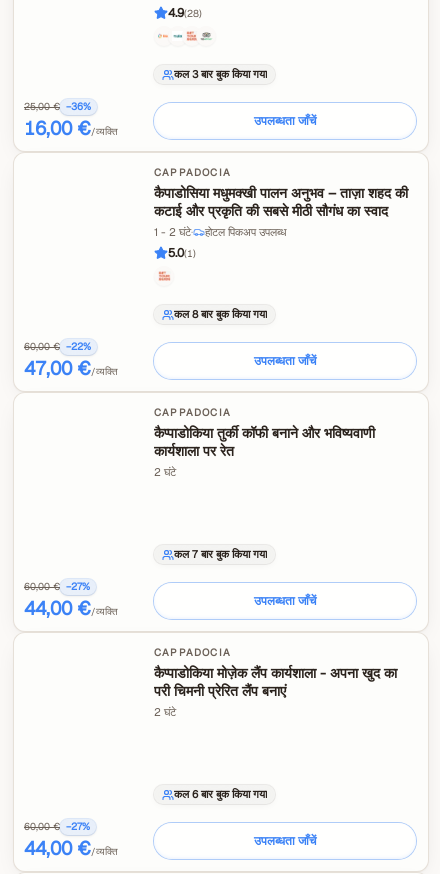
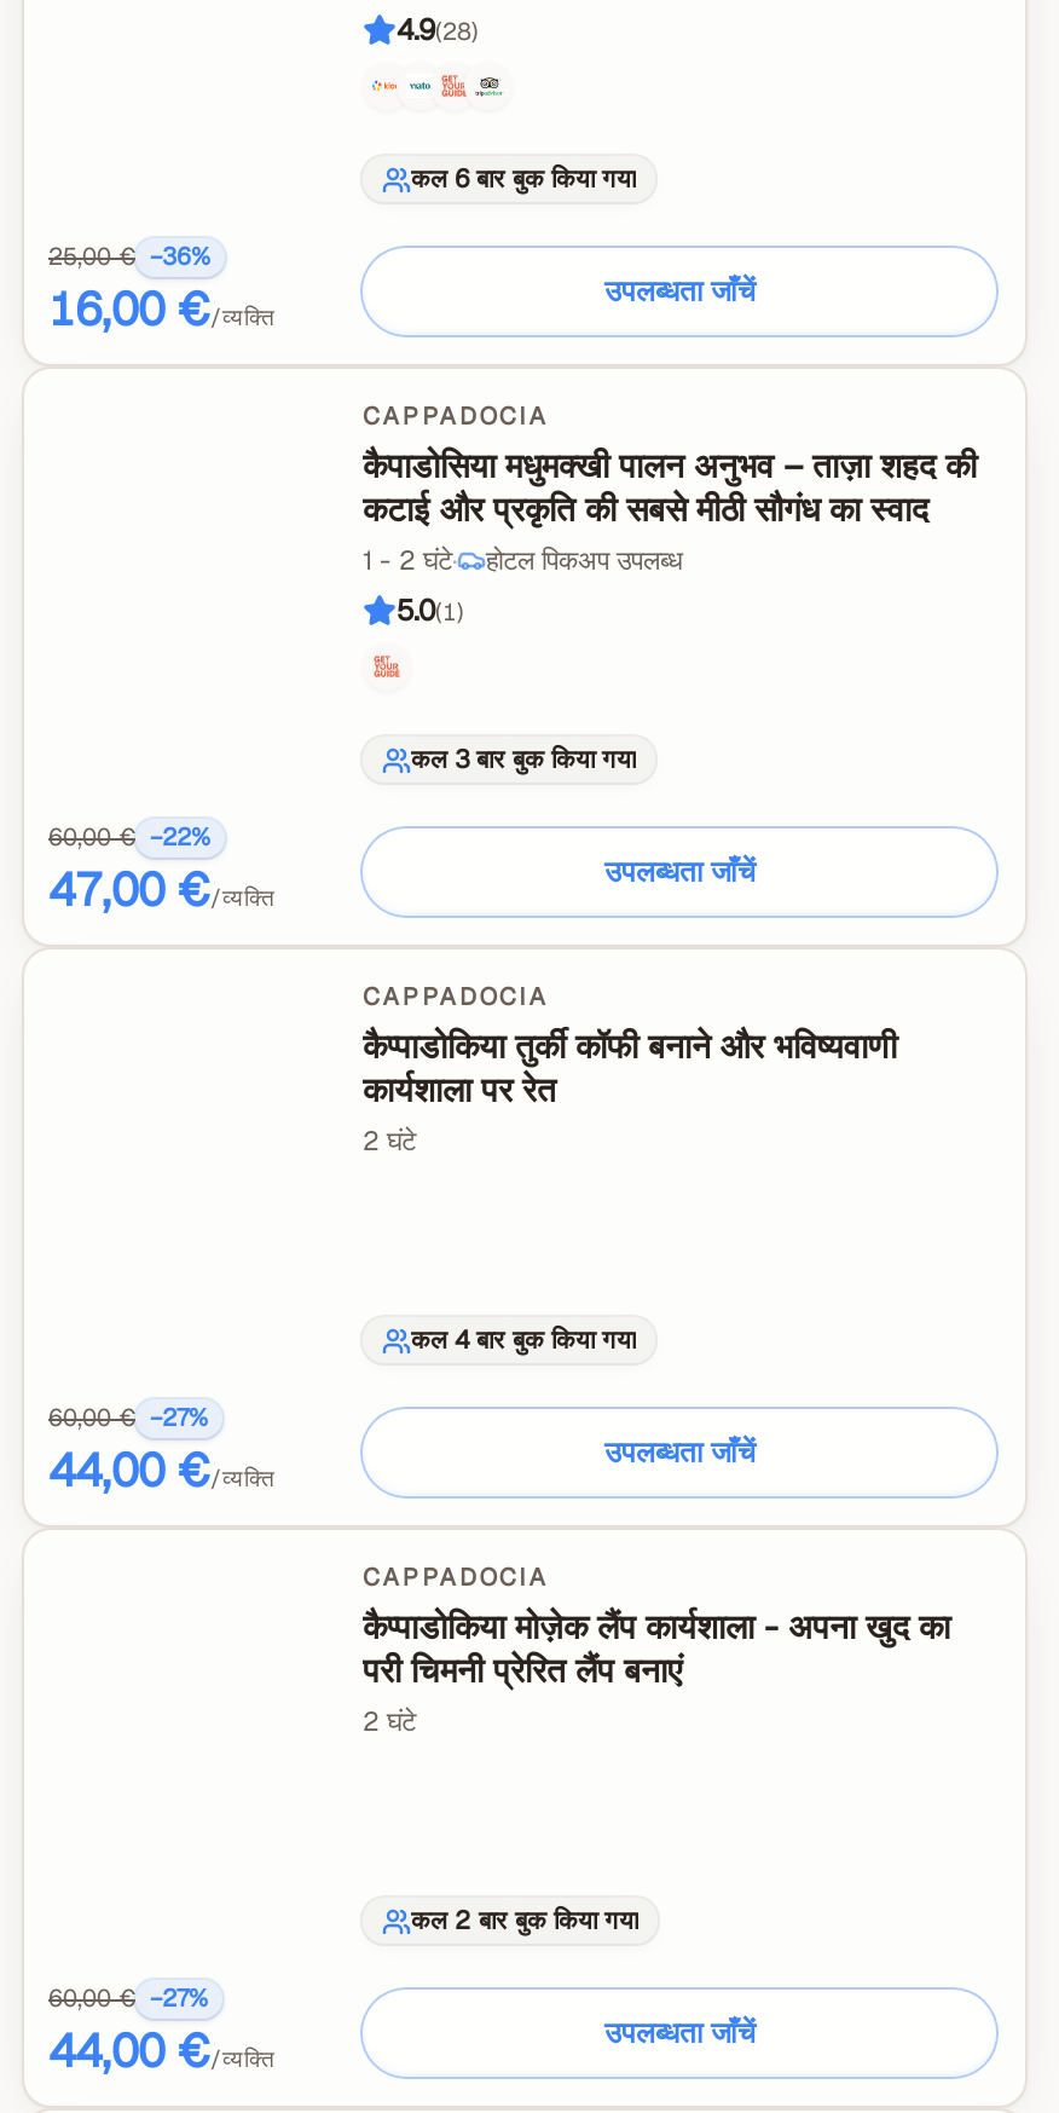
- कल 3 बार बुक किया गया
+ कल 6 बार बुक किया गया

- कल 8 बार बुक किया गया
+ कल 3 बार बुक किया गया

- कल 7 बार बुक किया गया
+ कल 4 बार बुक किया गया

- कल 6 बार बुक किया गया
+ कल 2 बार बुक किया गया
